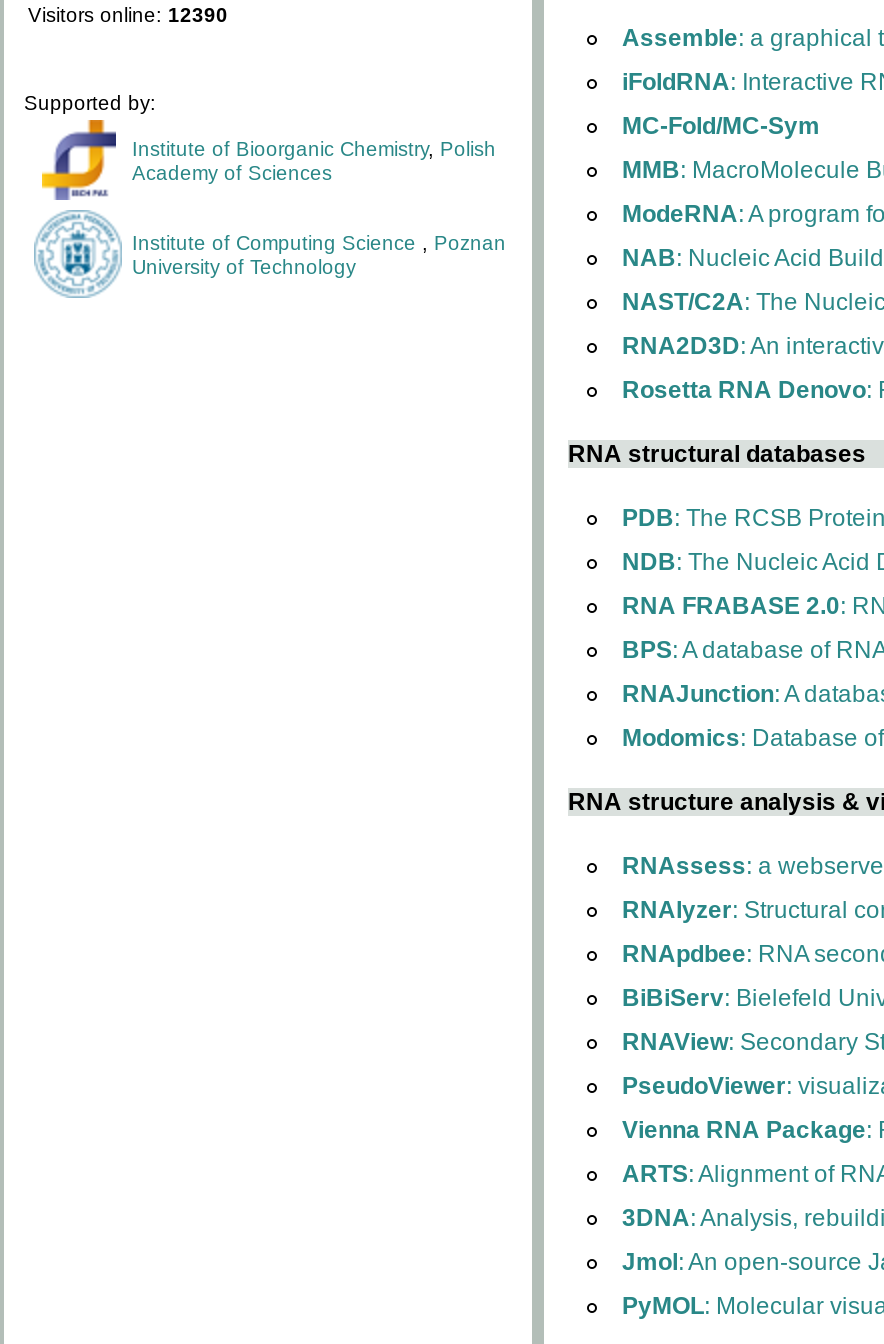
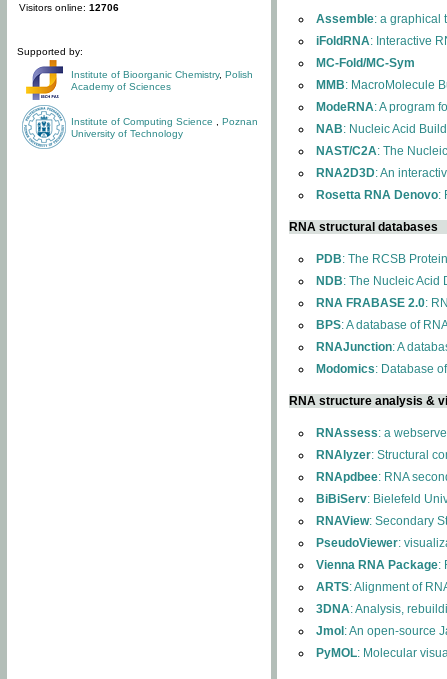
- Visitors online: 12390
+ Visitors online: 12706
